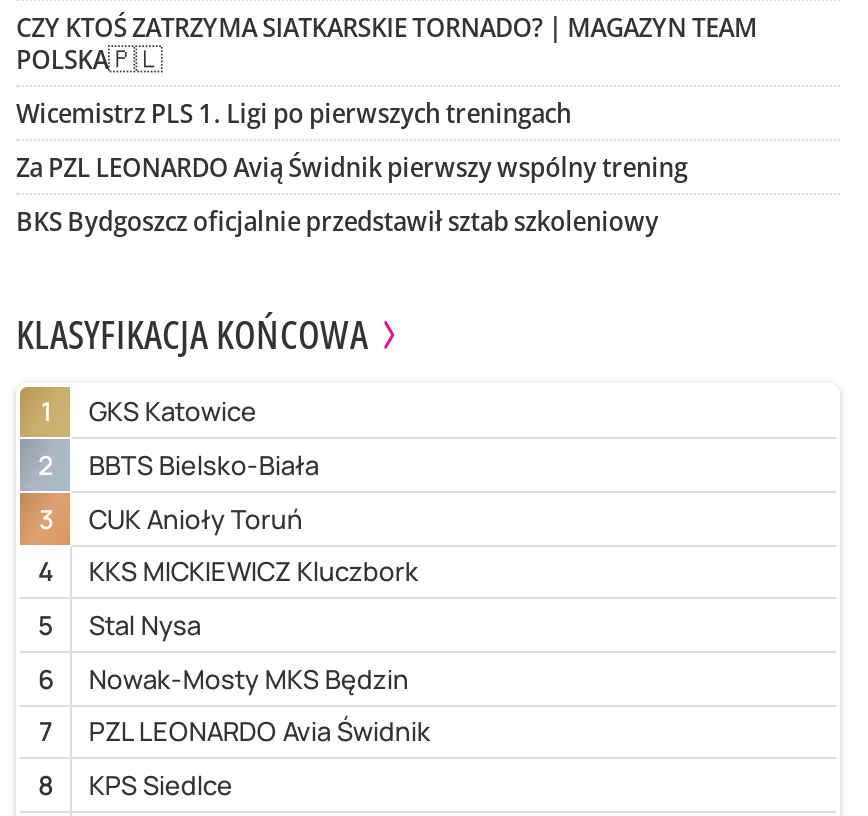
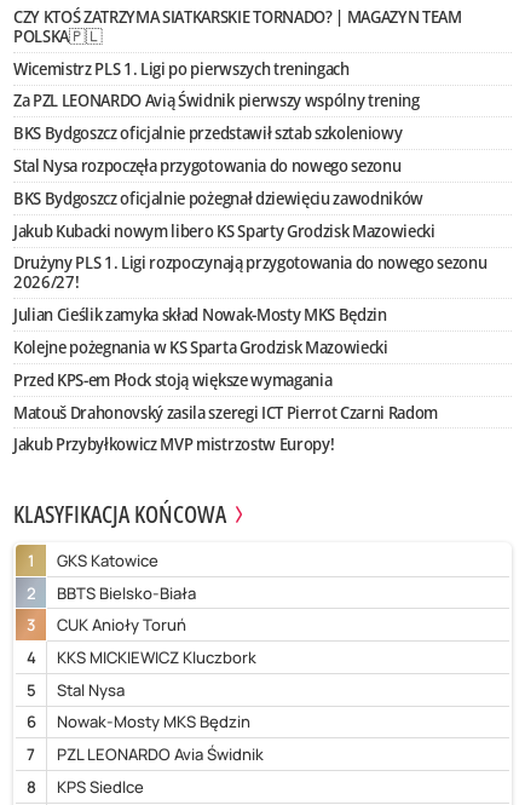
+ Stal Nysa rozpoczęła przygotowania do nowego sezonu
+ BKS Bydgoszcz oficjalnie pożegnał dziewięciu zawodników
+ Jakub Kubacki nowym libero KS Sparty Grodzisk Mazowiecki
+ Drużyny PLS 1. Ligi rozpoczynają przygotowania do nowego sezonu
+ 2026/27!
+ Julian Cieślik zamyka skład Nowak-Mosty MKS Będzin
+ Kolejne pożegnania w KS Sparta Grodzisk Mazowiecki
+ Przed KPS-em Płock stoją większe wymagania
+ Matouš Drahonovský zasila szeregi ICT Pierrot Czarni Radom
+ Jakub Przybyłkowicz MVP mistrzostw Europy!
